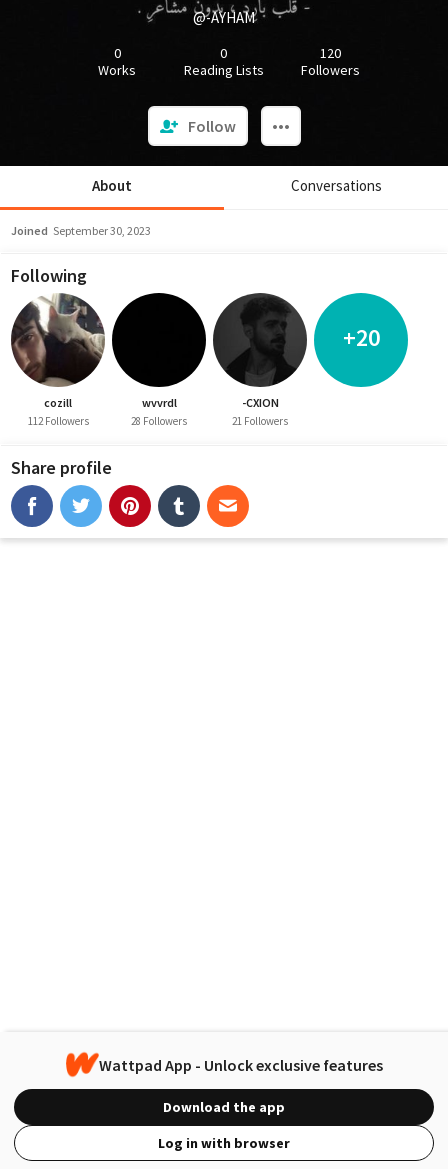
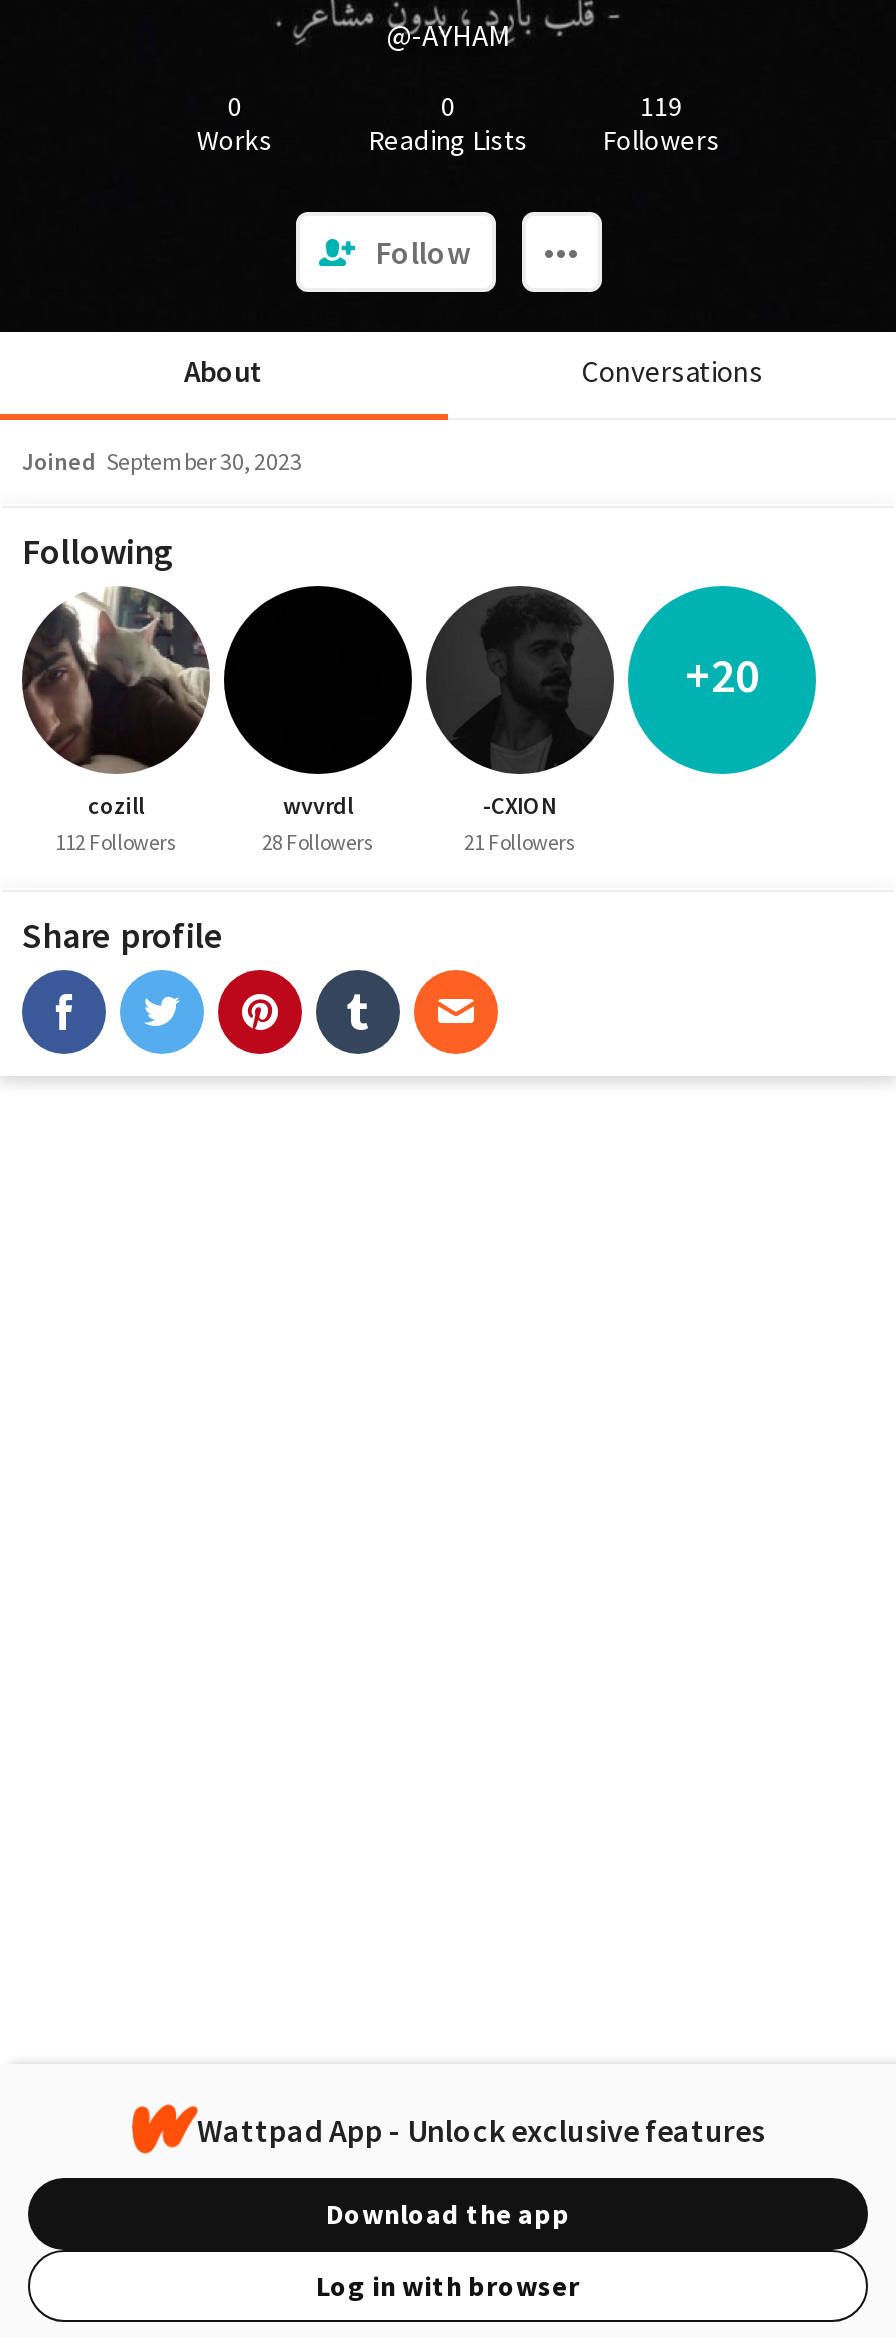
- 120
+ 119
